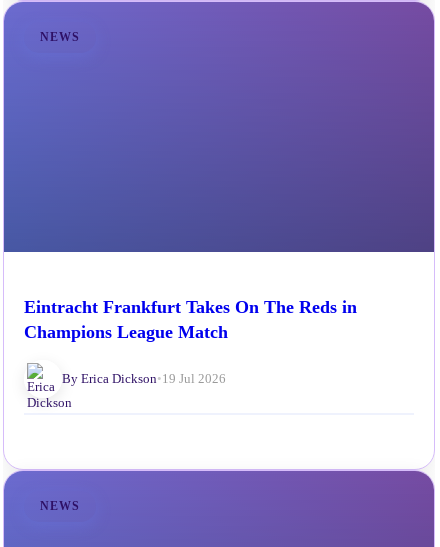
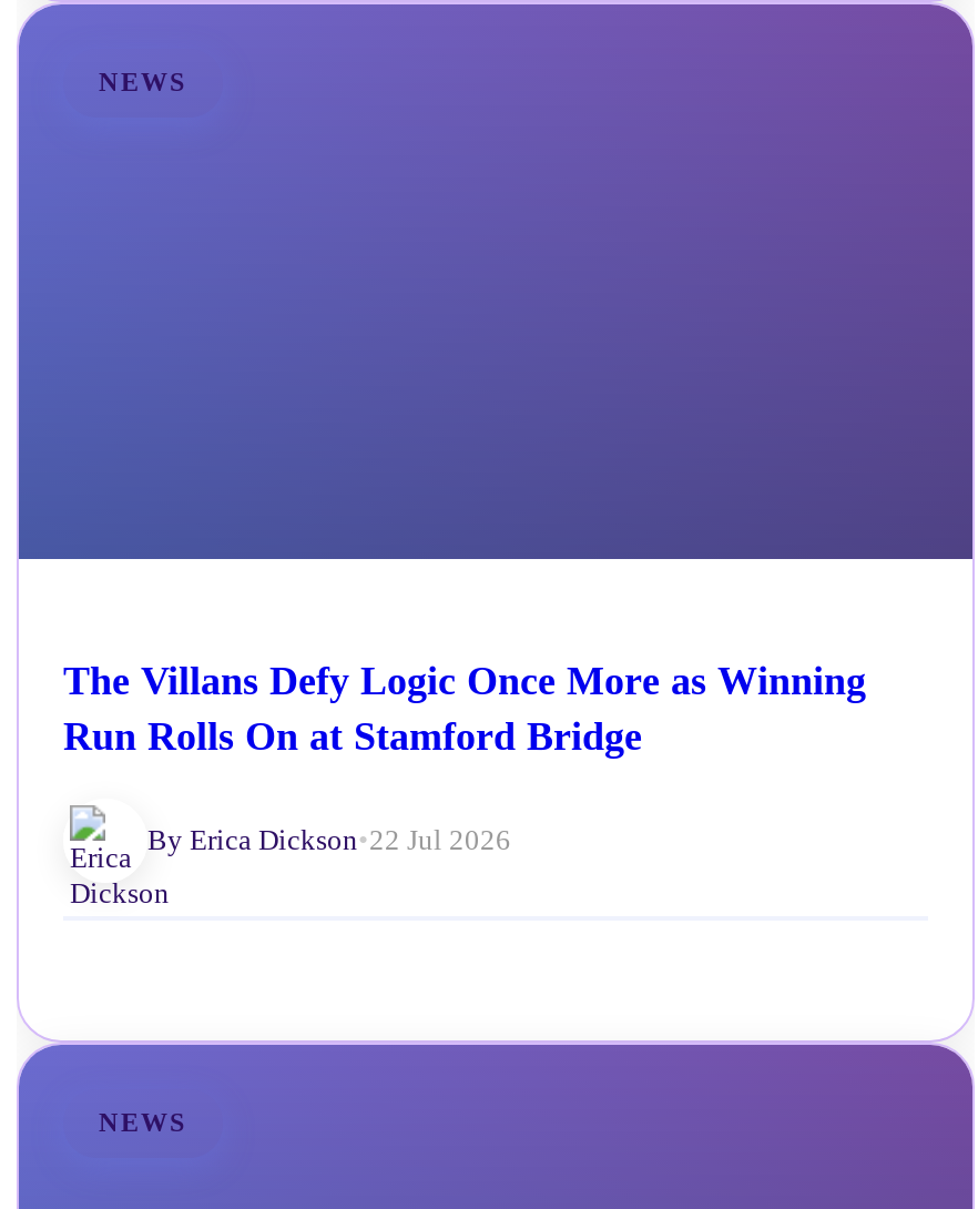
- Eintracht Frankfurt Takes On The Reds in
- Champions League Match
+ The Villans Defy Logic Once More as Winning
+ Run Rolls On at Stamford Bridge

- By Erica Dickson • 19 Jul 2026
+ By Erica Dickson • 22 Jul 2026
